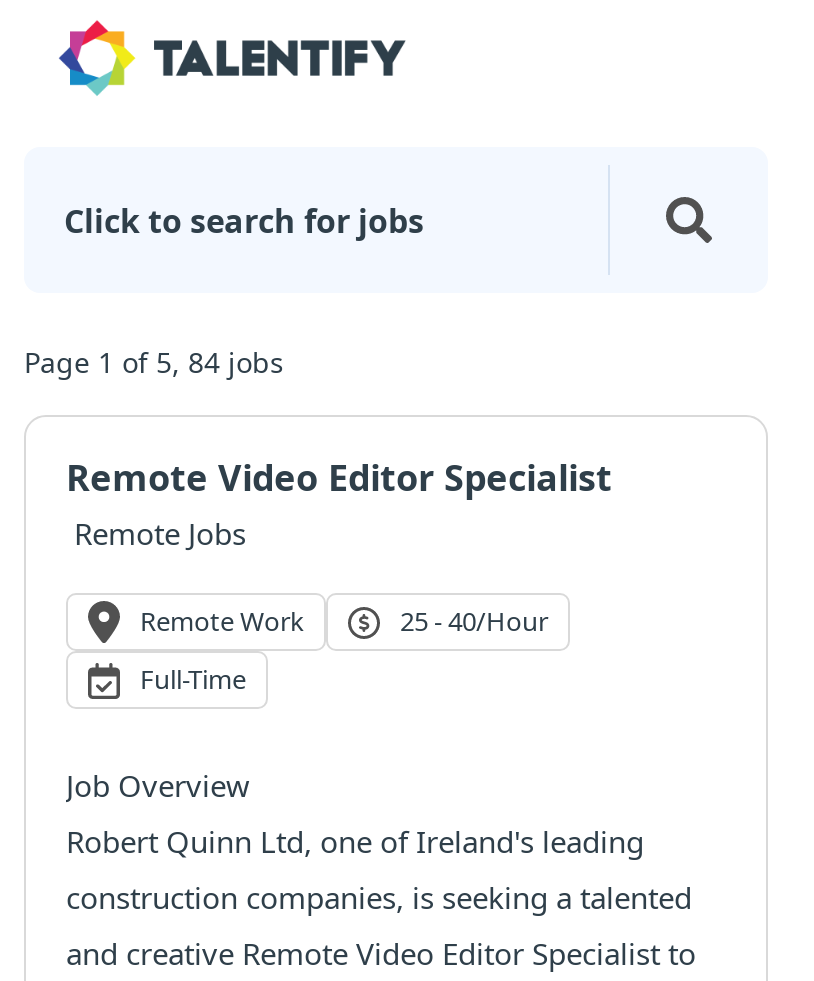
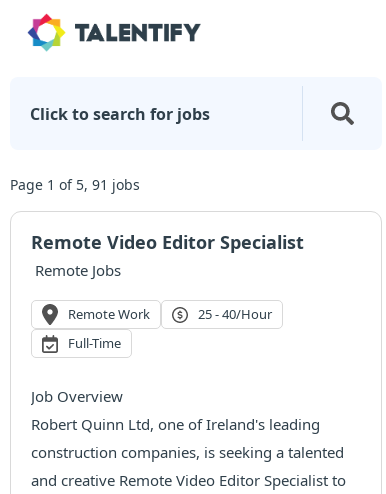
- Page 1 of 5, 84 jobs
+ Page 1 of 5, 91 jobs
